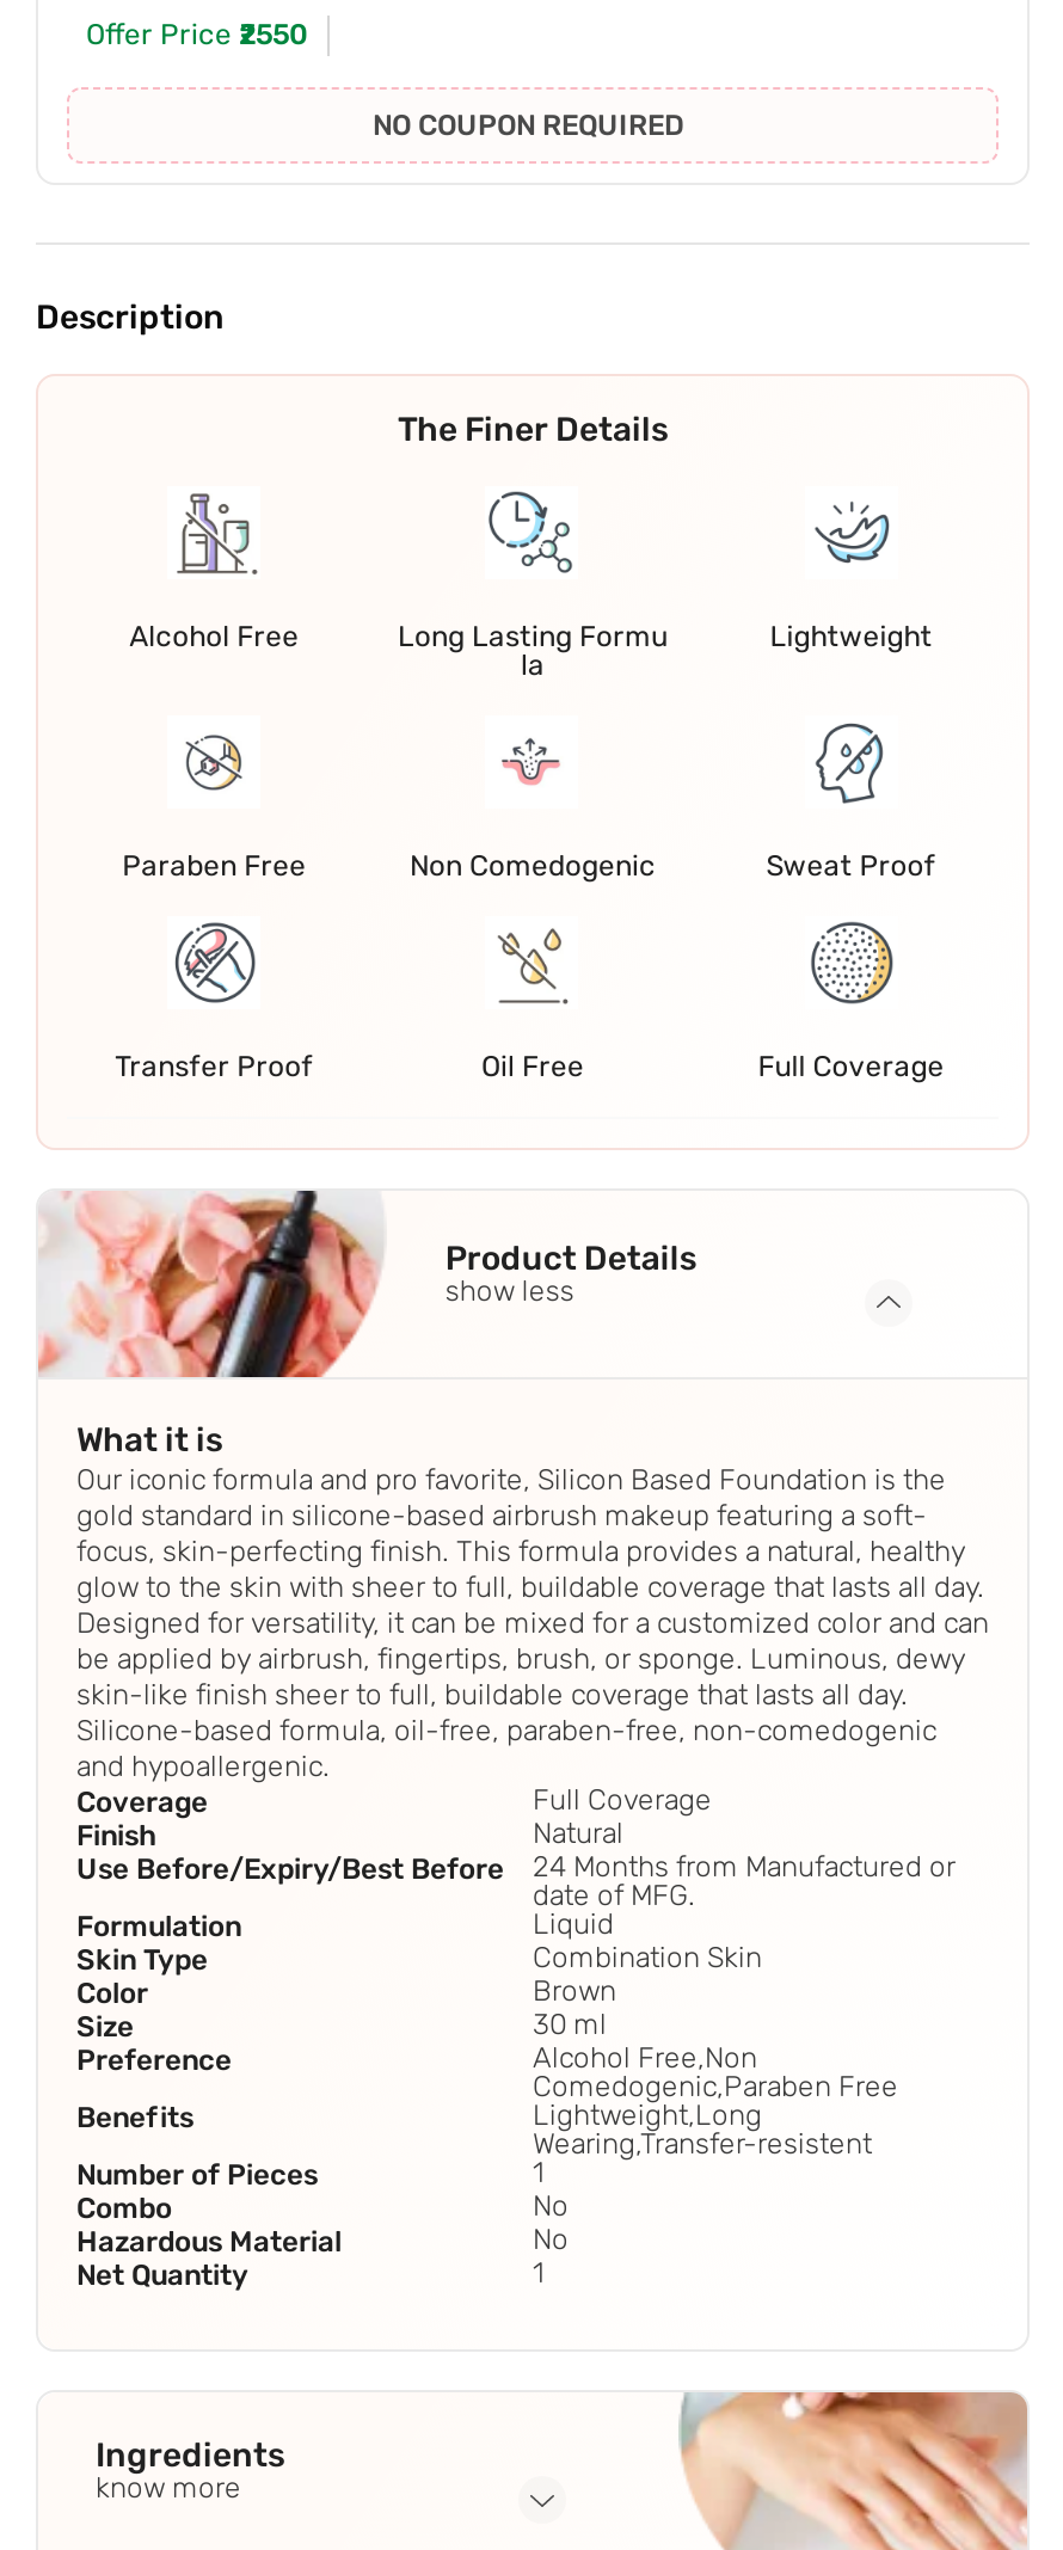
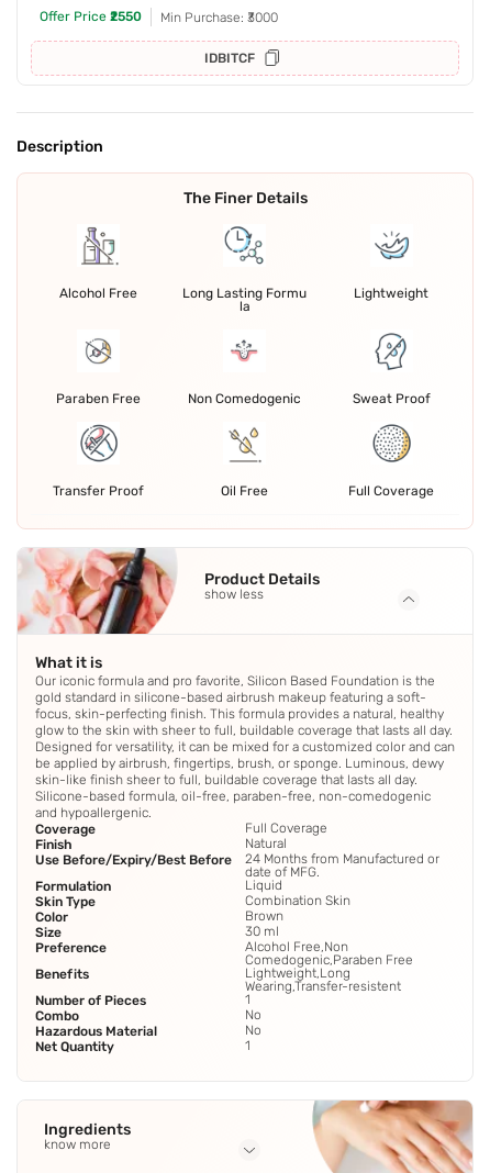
- NO COUPON REQUIRED
+ Min Purchase: ₹3000
+ IDBITCF
